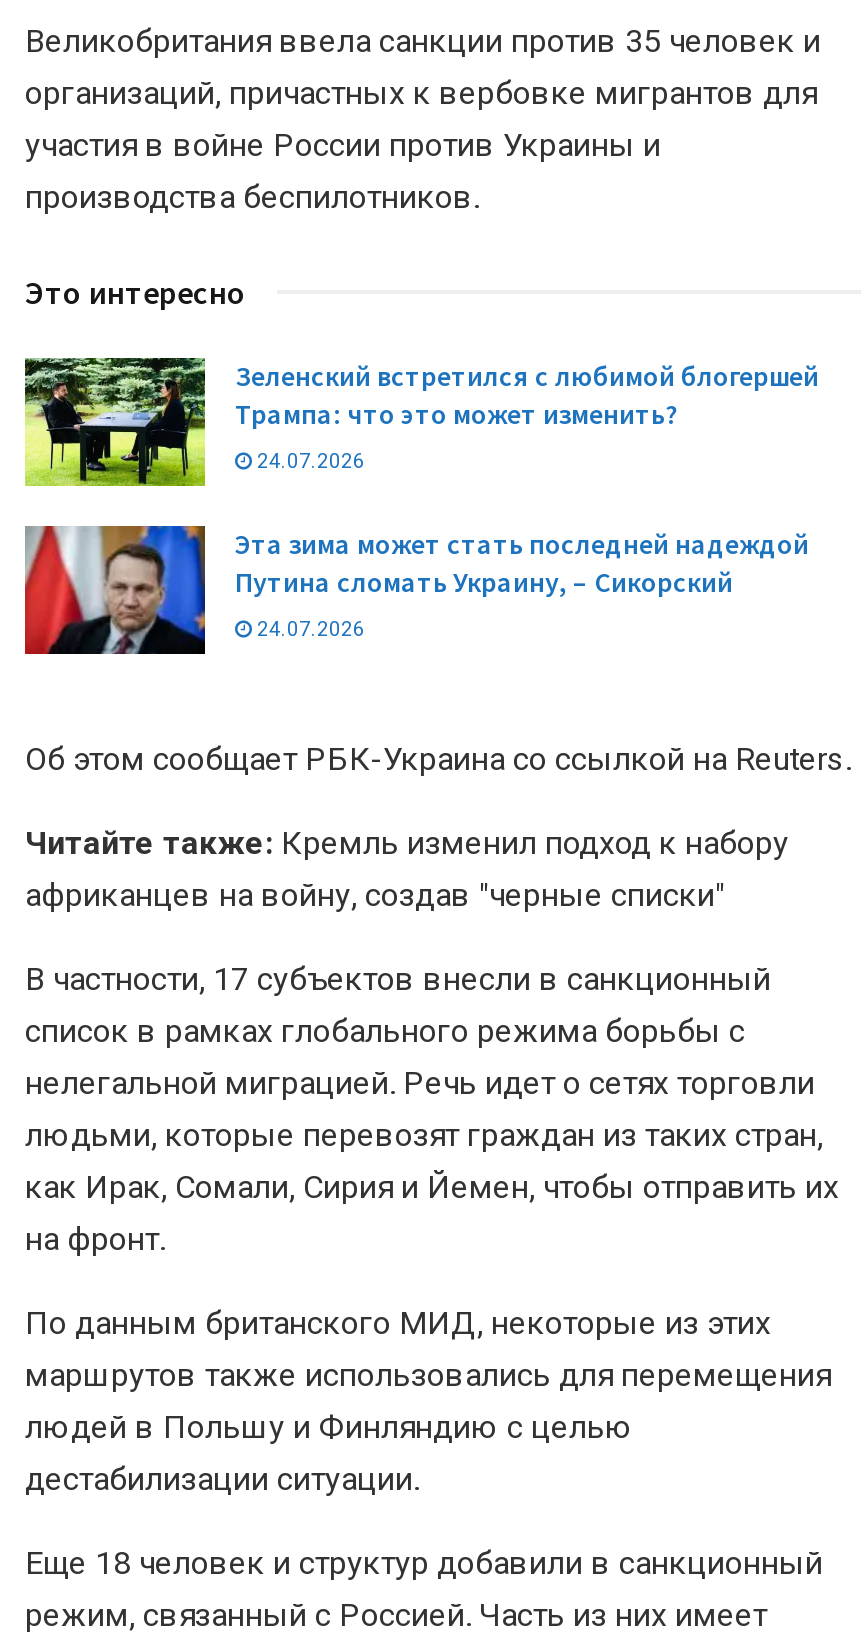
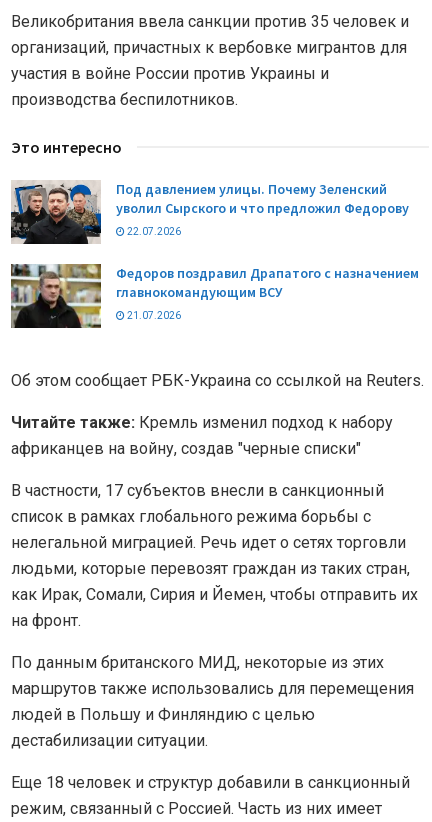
- [image]
- Зеленский встретился с любимой блогершей
- Трампа: что это может изменить?
+ [image]
+ Под давлением улицы. Почему Зеленский
+ уволил Сырского и что предложил Федорову

- 24.07.2026
+ 22.07.2026

- [image]
- Эта зима может стать последней надеждой
- Путина сломать Украину, – Сикорский
+ [image]
+ Федоров поздравил Драпатого с назначением
+ главнокомандующим ВСУ

- 24.07.2026
+ 21.07.2026
